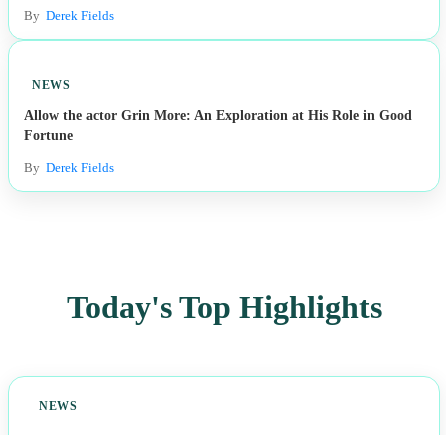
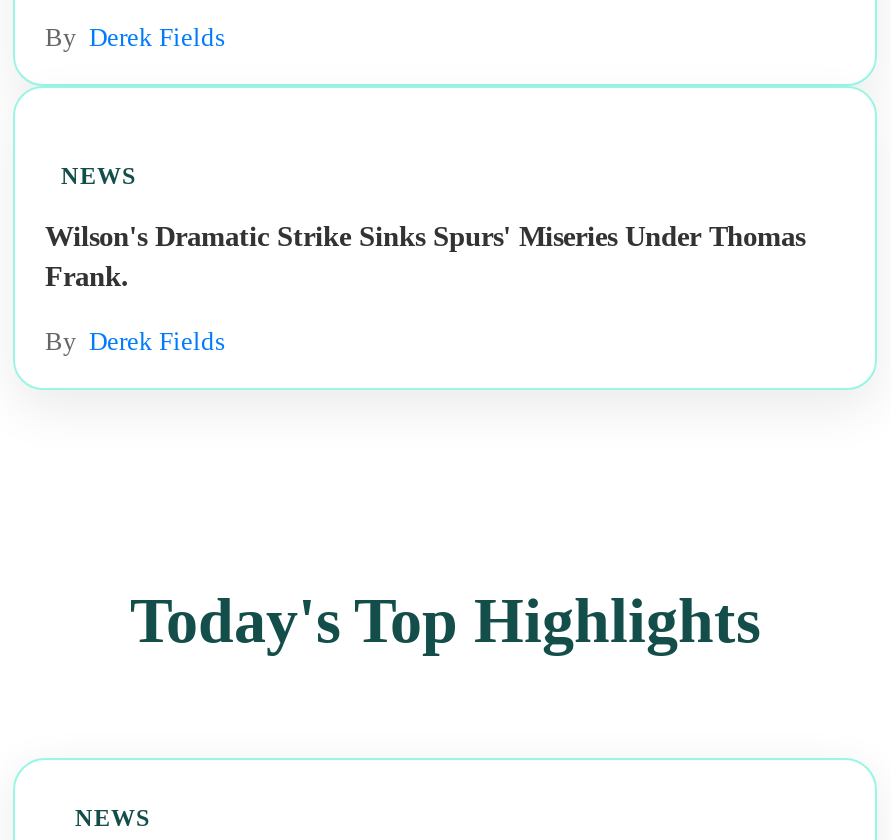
- Allow the actor Grin More: An Exploration at His Role in Good
- Fortune
+ Wilson's Dramatic Strike Sinks Spurs' Miseries Under Thomas
+ Frank.
